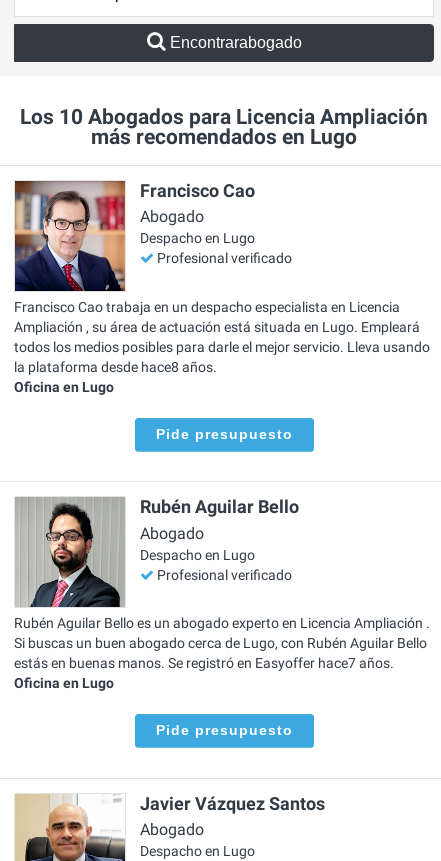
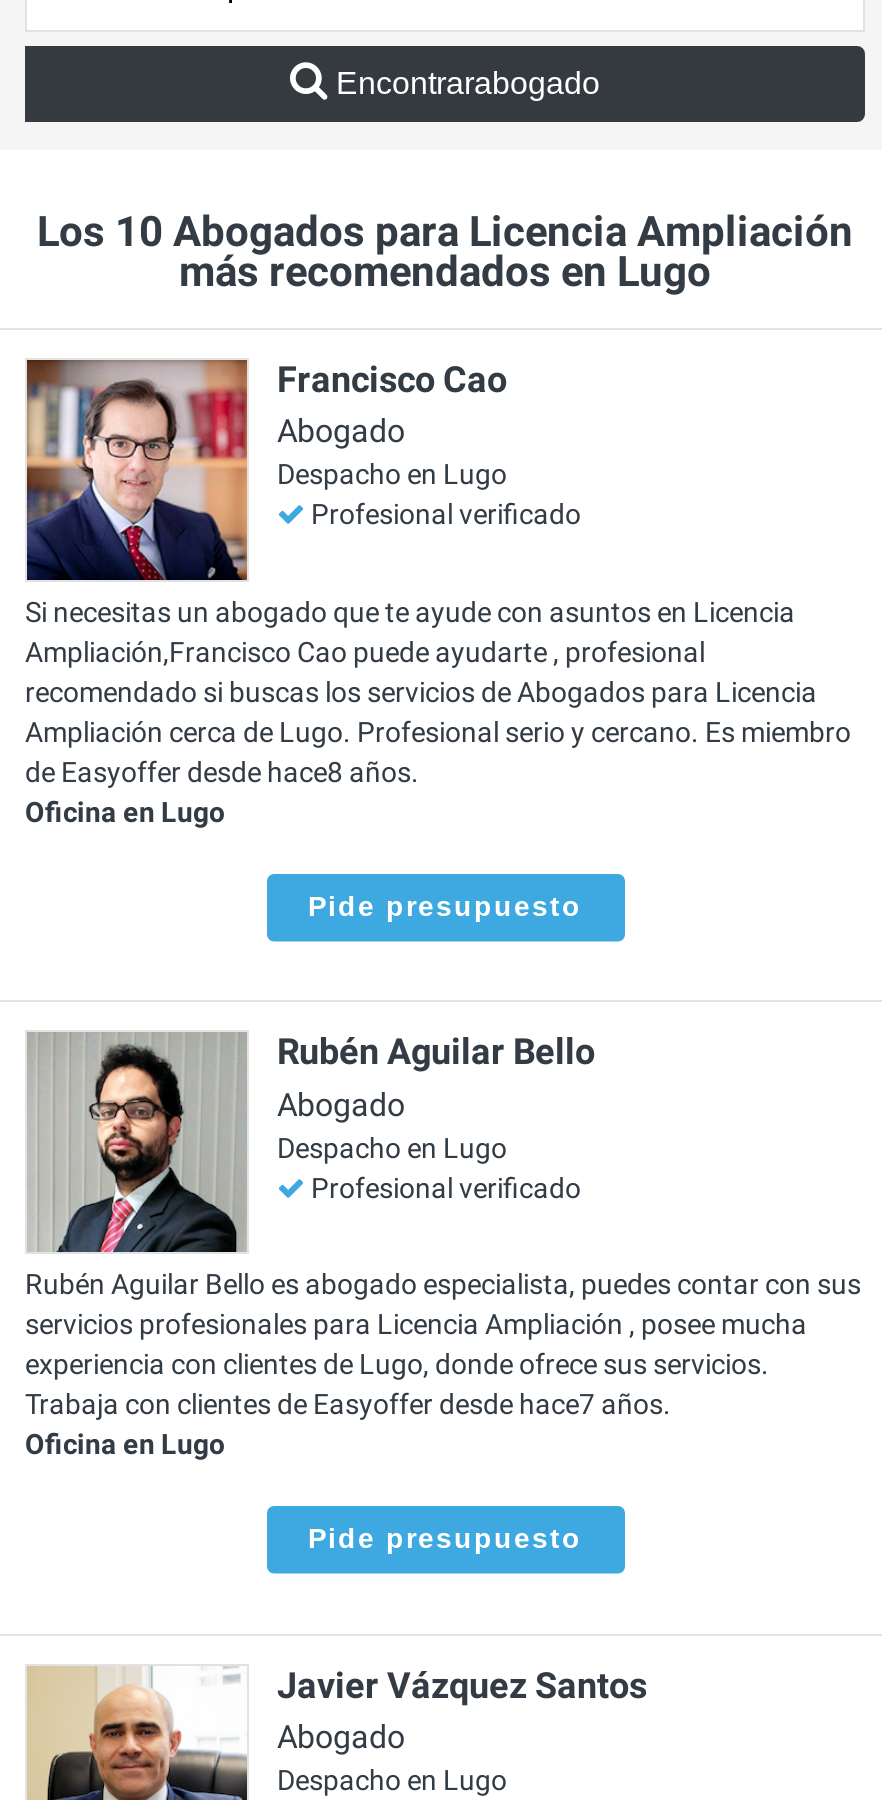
- Francisco Cao trabaja en un despacho especialista en Licencia
- Ampliación , su área de actuación está situada en Lugo. Empleará
- todos los medios posibles para darle el mejor servicio. Lleva usando
- la plataforma desde hace8 años.
+ Si necesitas un abogado que te ayude con asuntos en Licencia
+ Ampliación,Francisco Cao puede ayudarte , profesional
+ recomendado si buscas los servicios de Abogados para Licencia
+ Ampliación cerca de Lugo. Profesional serio y cercano. Es miembro
+ de Easyoffer desde hace8 años.

- Rubén Aguilar Bello es un abogado experto en Licencia Ampliación .
- Si buscas un buen abogado cerca de Lugo, con Rubén Aguilar Bello
- estás en buenas manos. Se registró en Easyoffer hace7 años.
+ Rubén Aguilar Bello es abogado especialista, puedes contar con sus
+ servicios profesionales para Licencia Ampliación , posee mucha
+ experiencia con clientes de Lugo, donde ofrece sus servicios.
+ Trabaja con clientes de Easyoffer desde hace7 años.
